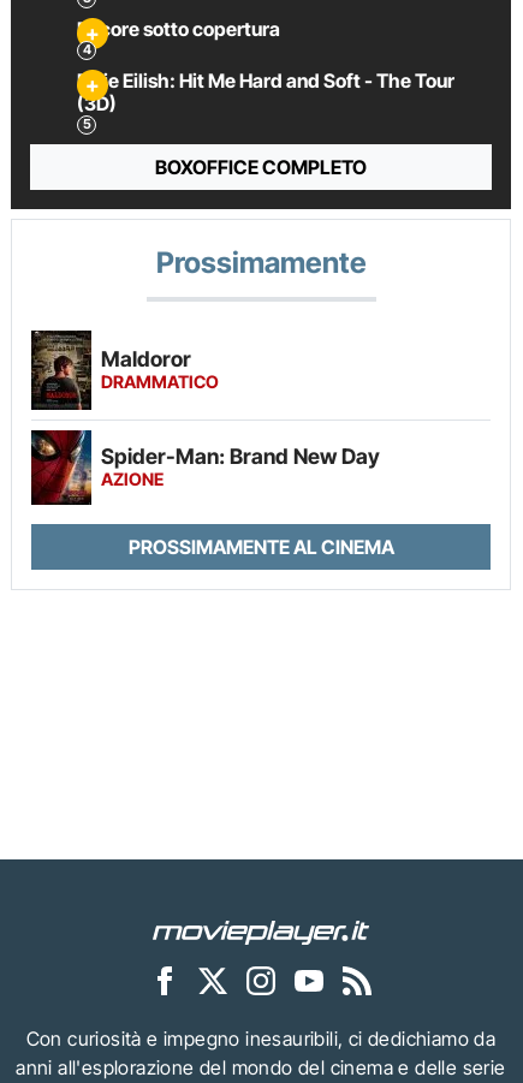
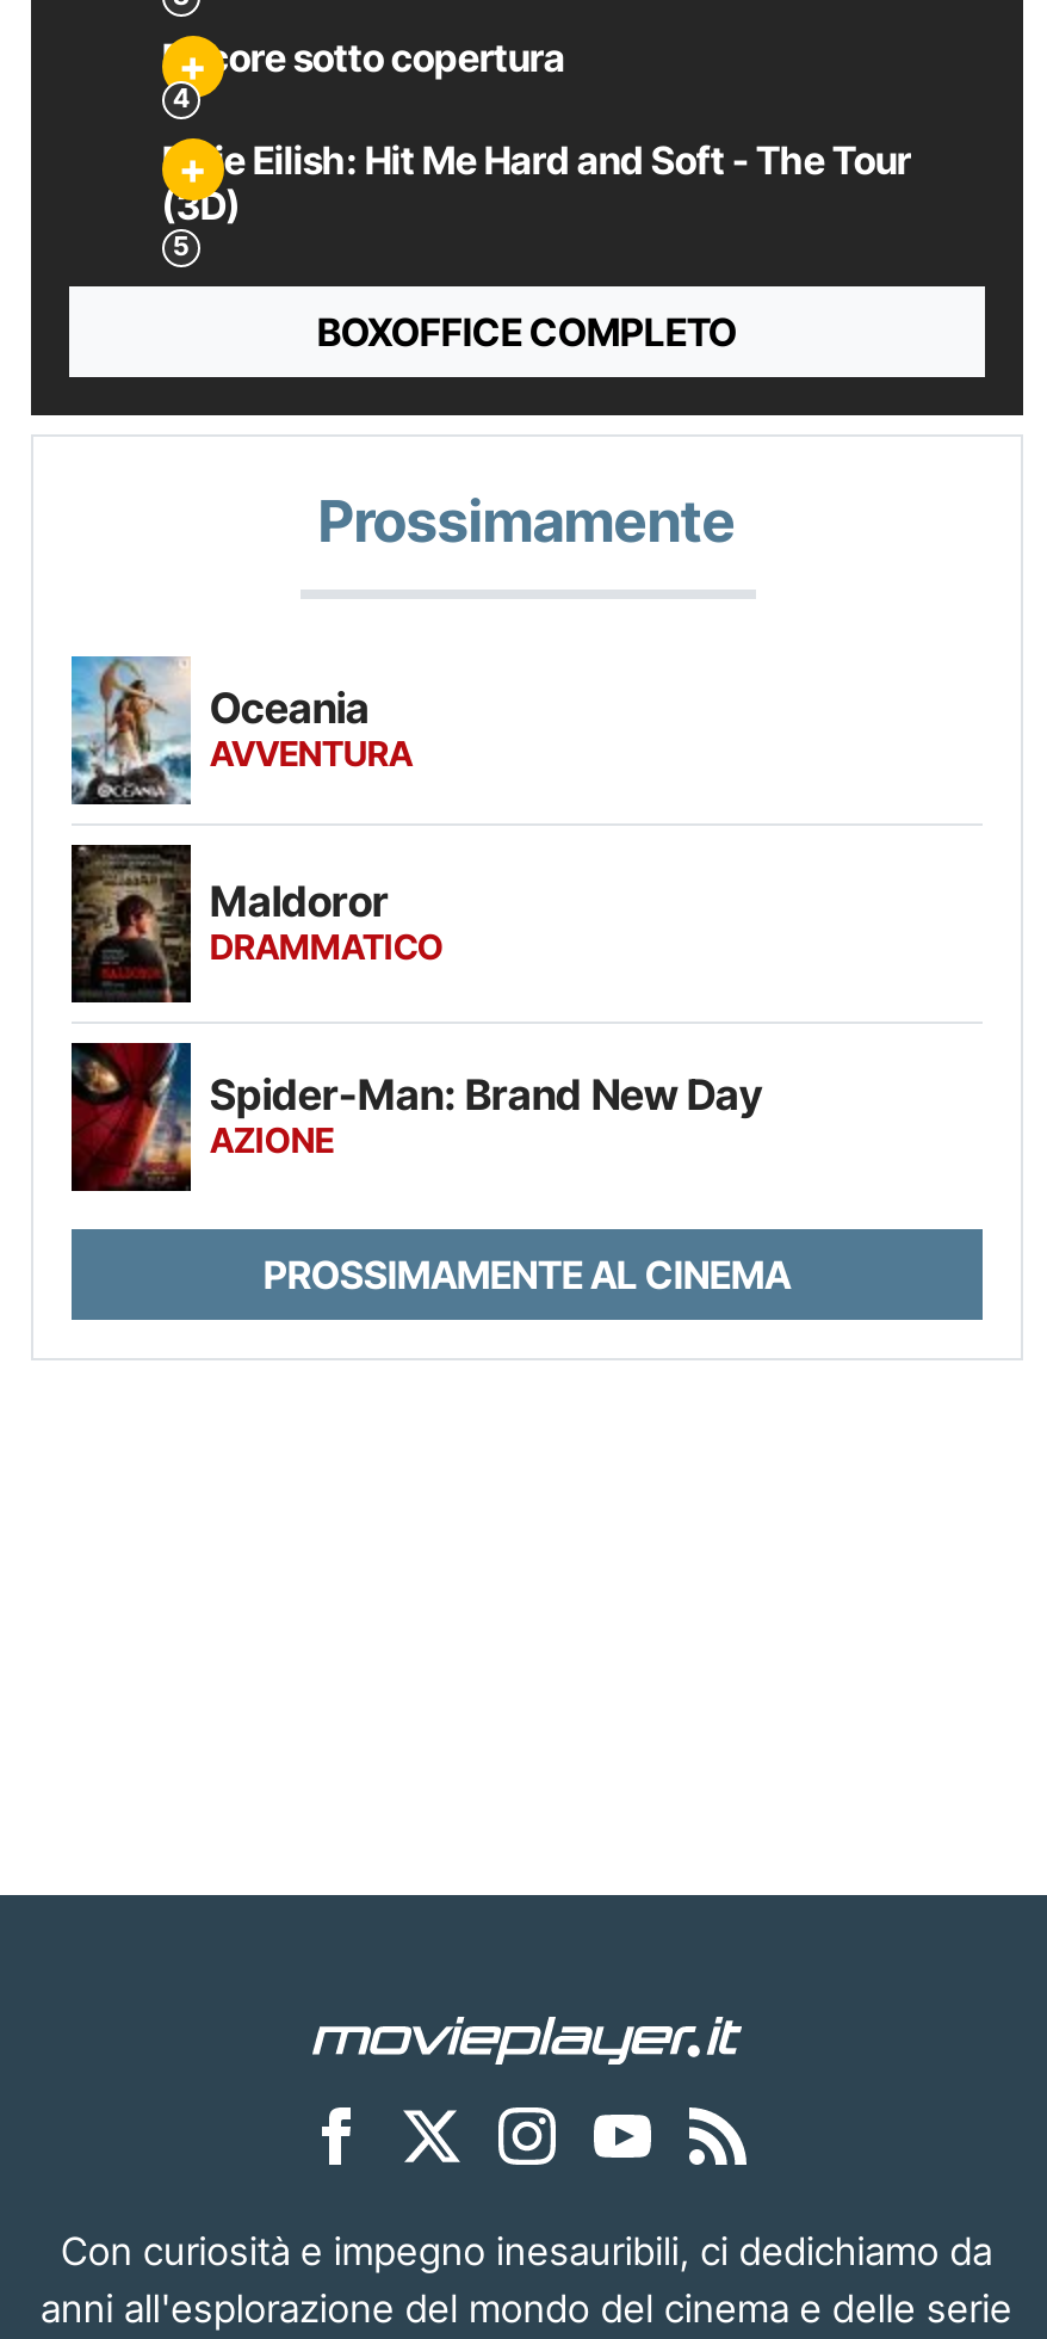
+ [image]
+ Oceania
+ AVVENTURA
